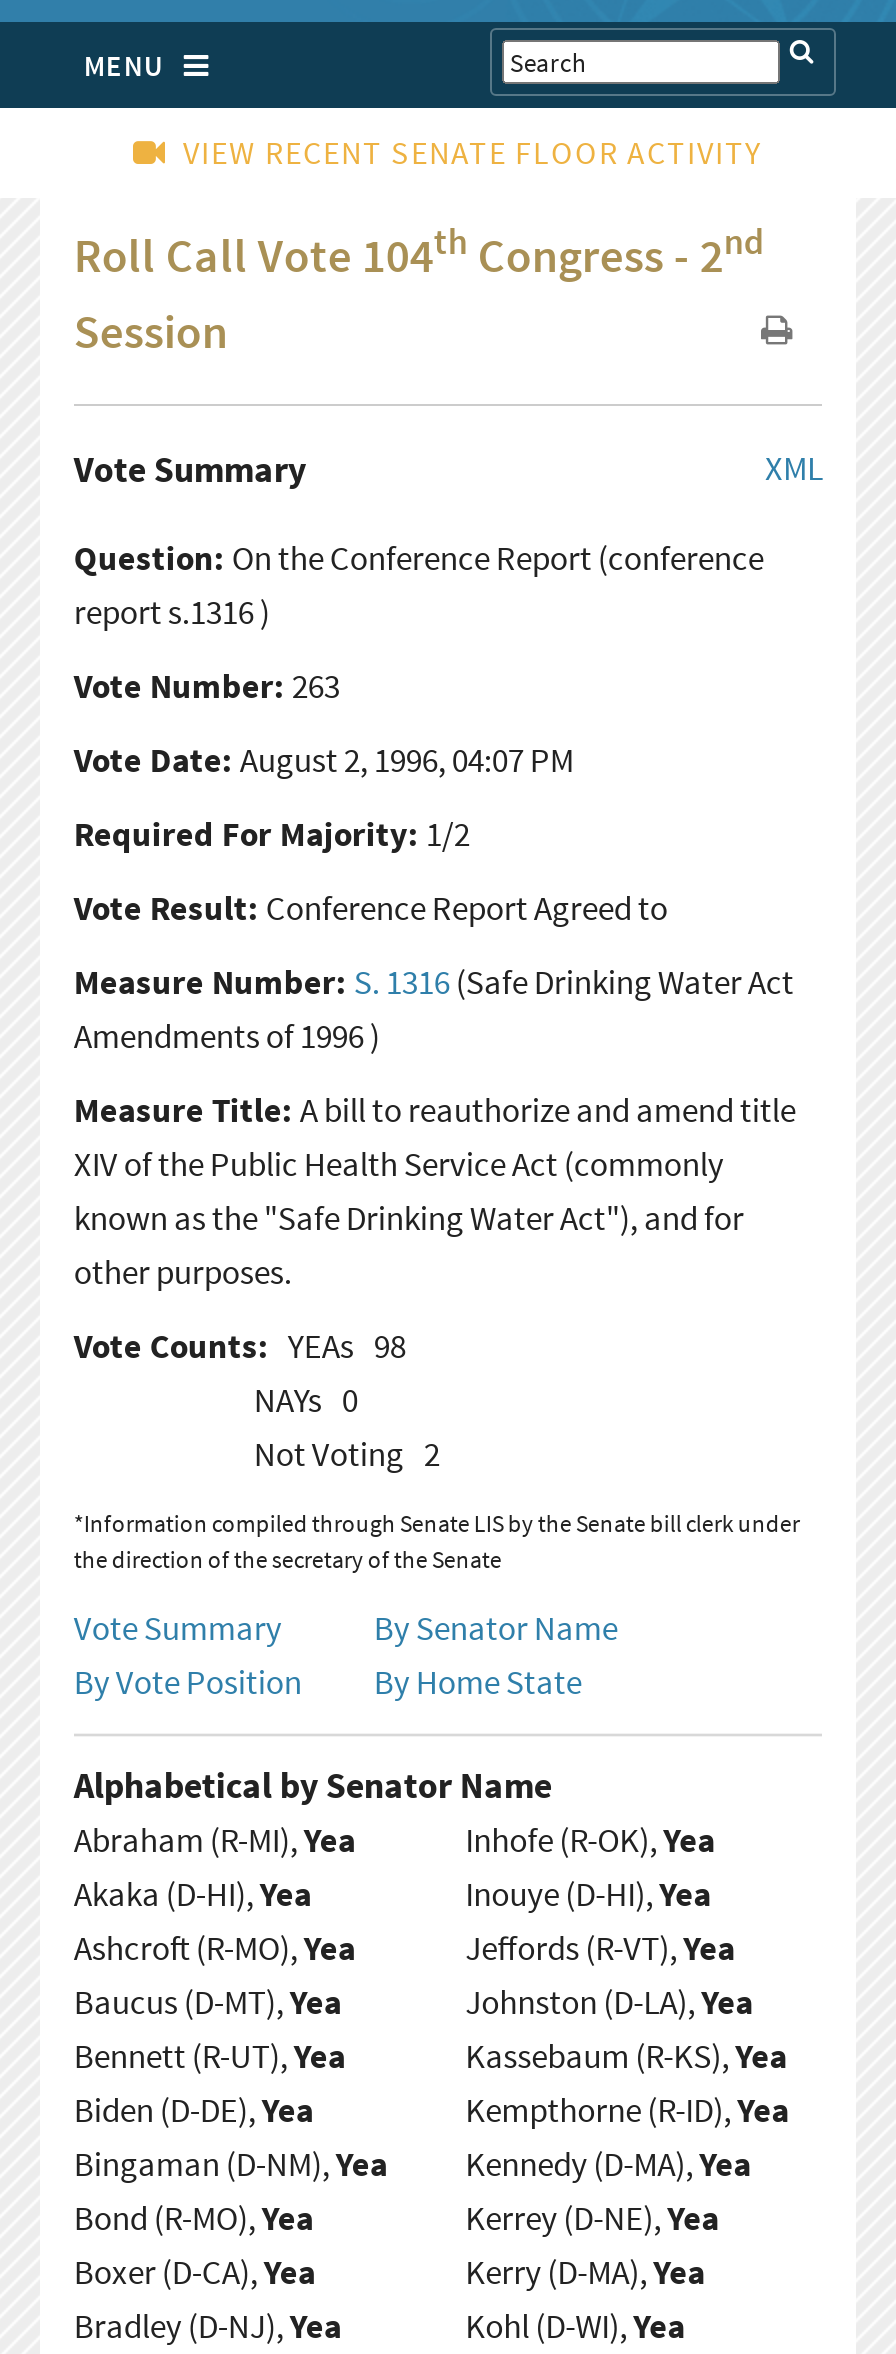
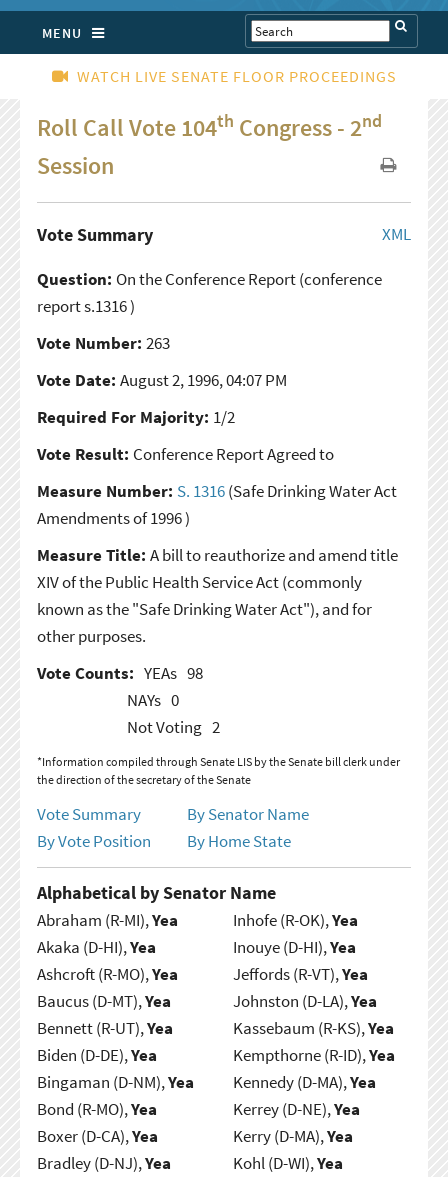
- VIEW RECENT SENATE FLOOR ACTIVITY
+ WATCH LIVE SENATE FLOOR PROCEEDINGS
